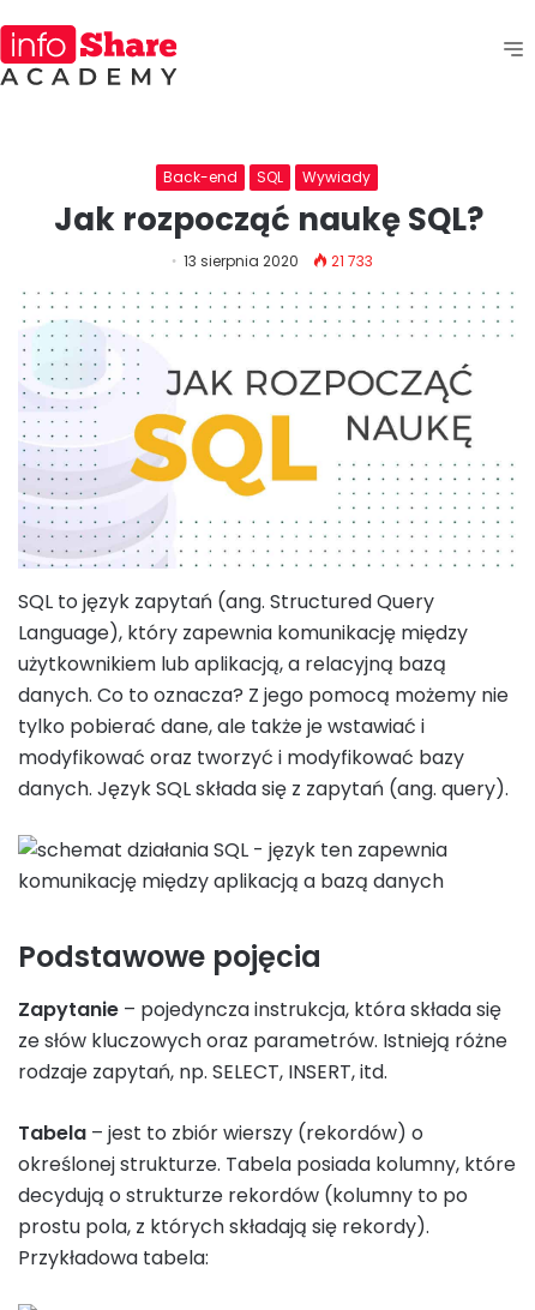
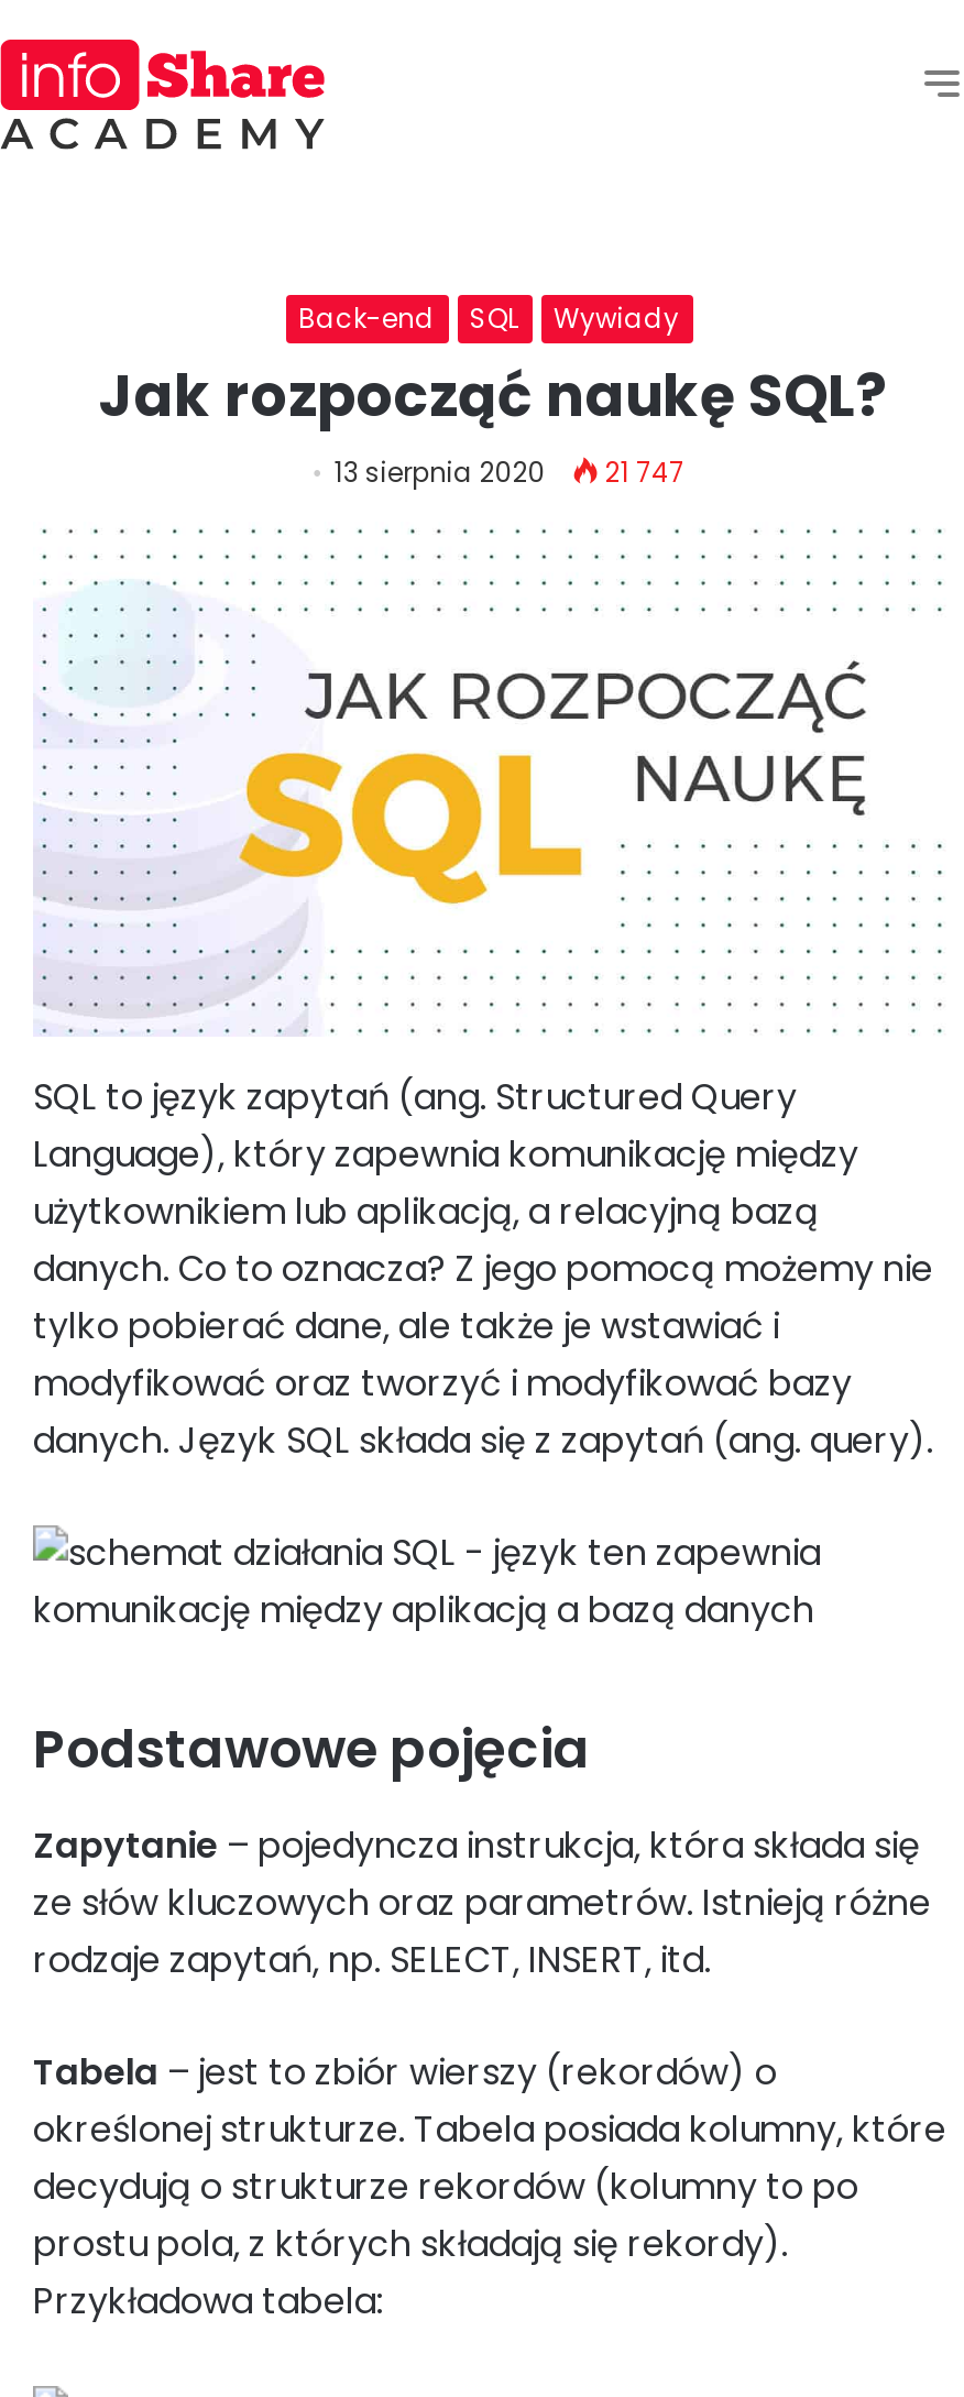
- 13 sierpnia 2020 21 733
+ 13 sierpnia 2020 21 747
